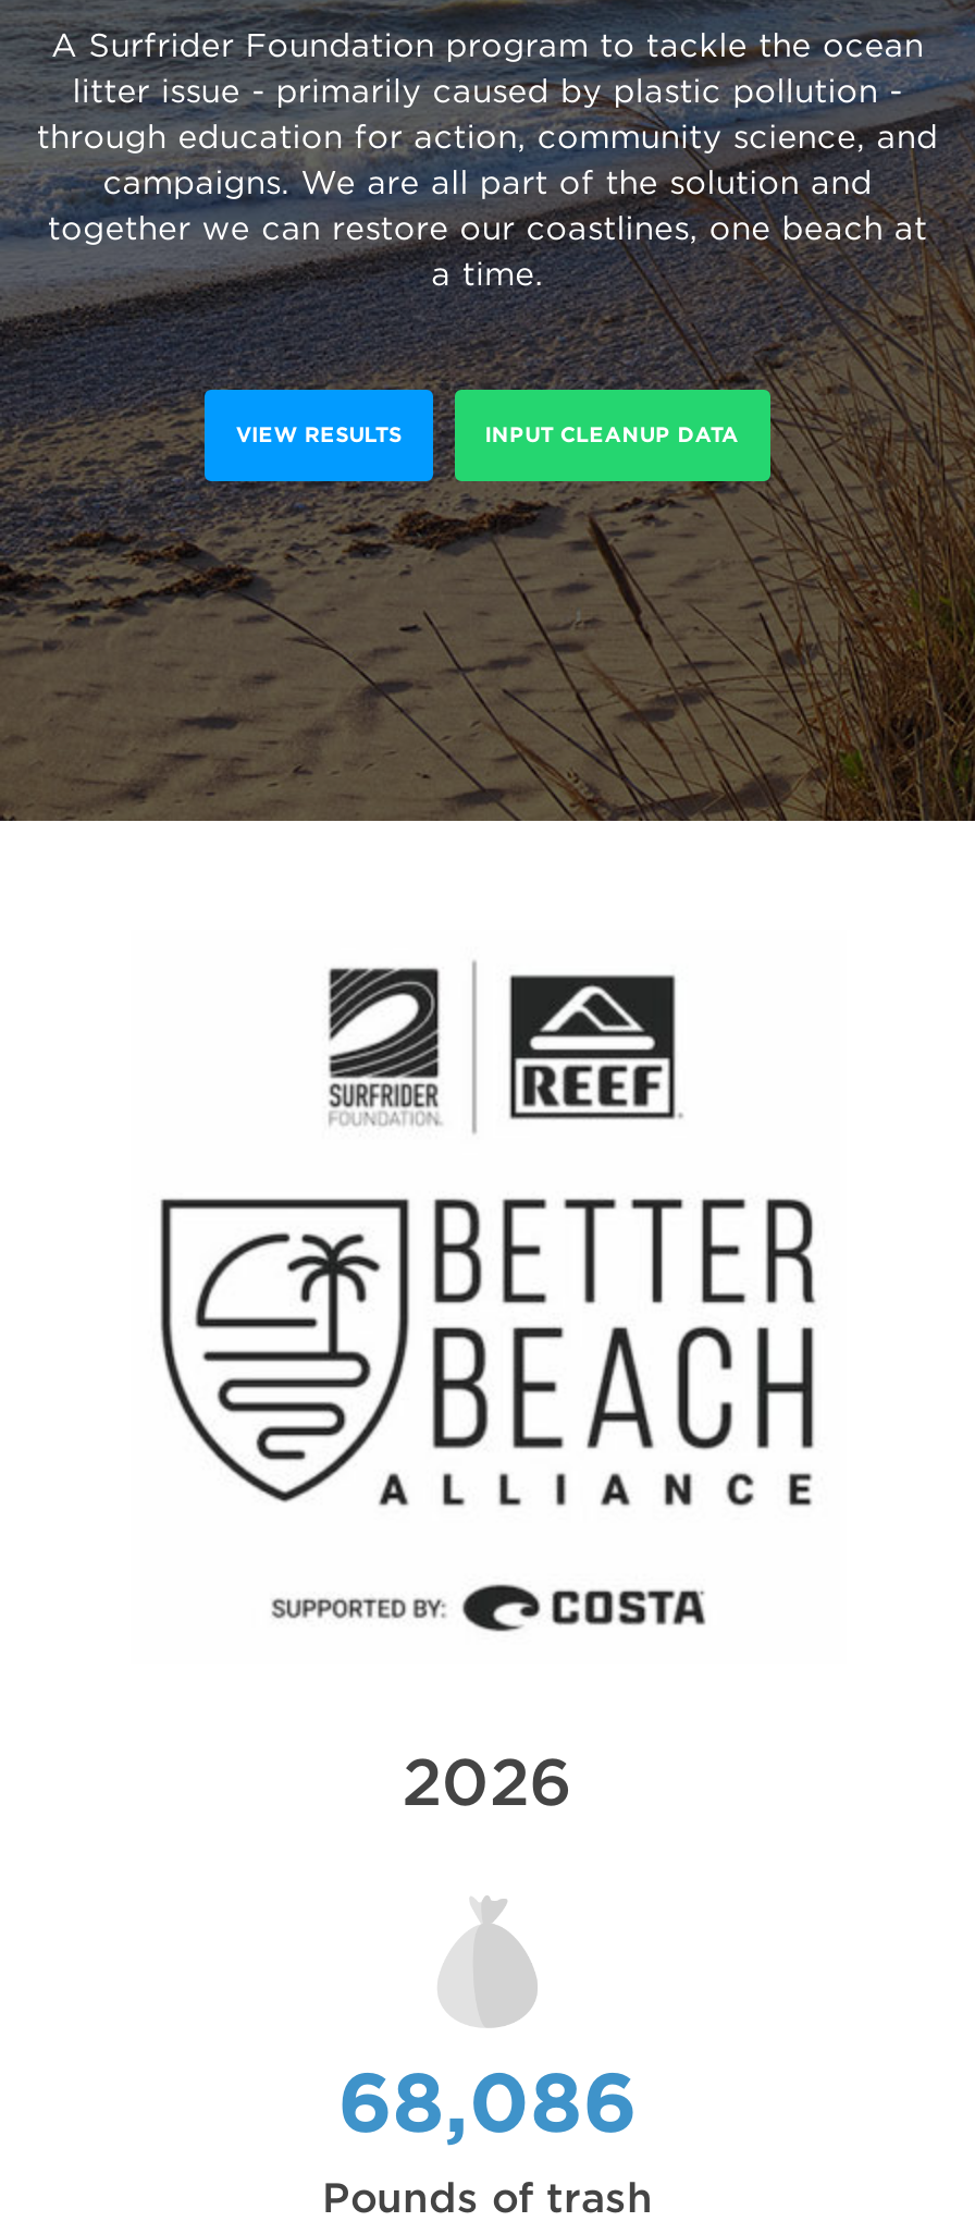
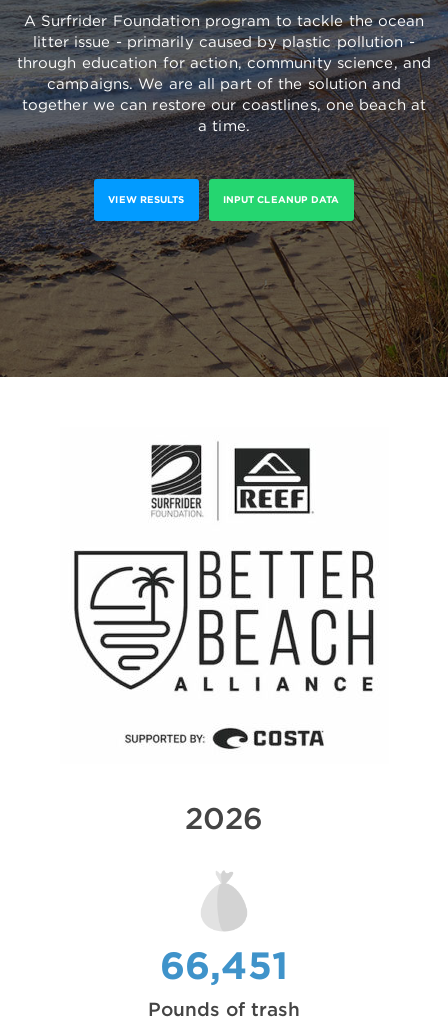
- 68,086
+ 66,451
